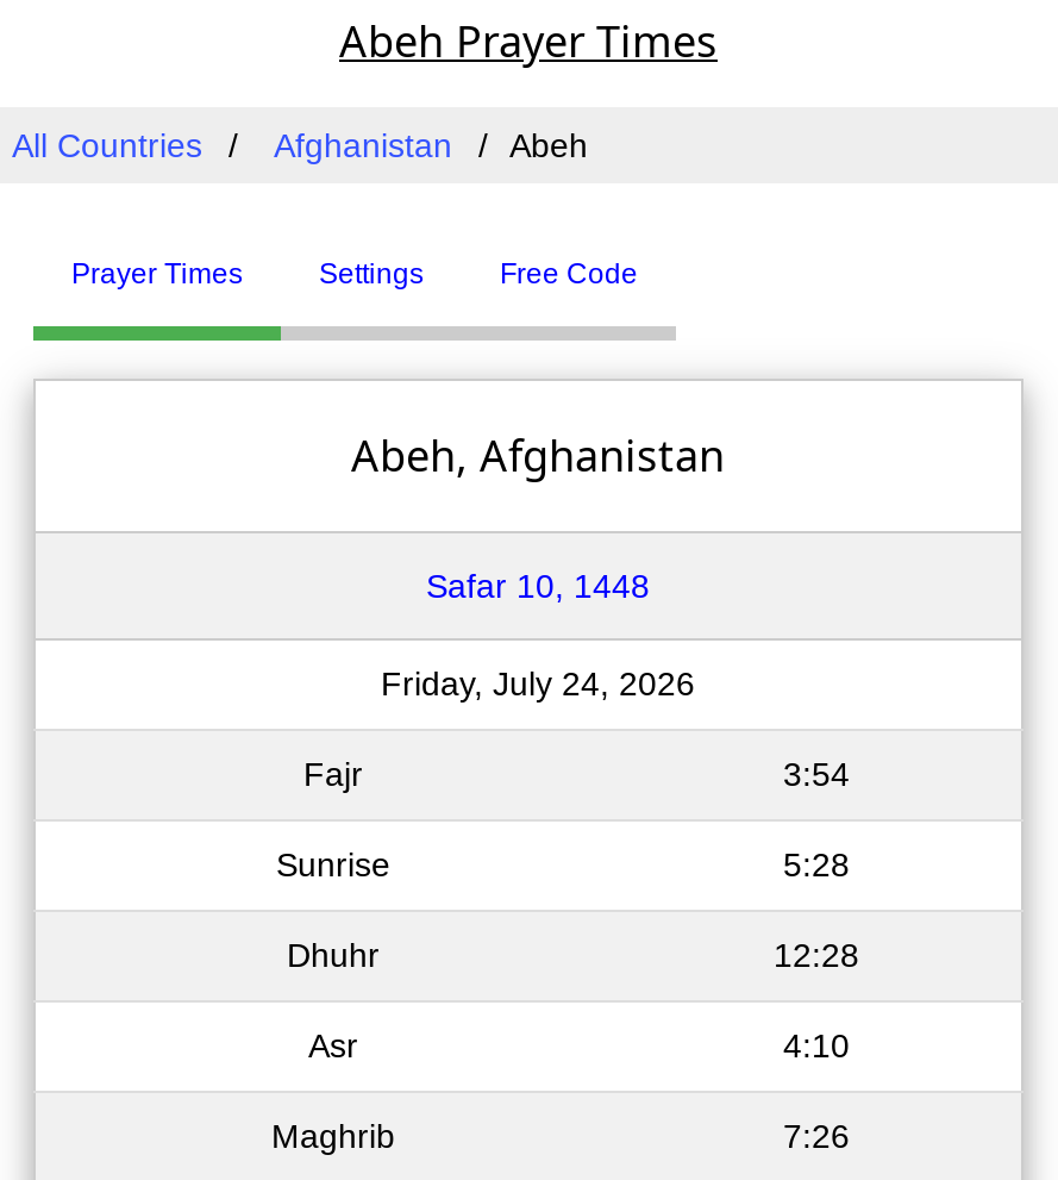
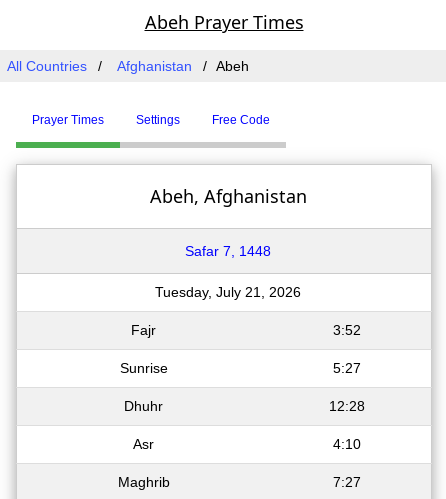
- Safar 10, 1448
+ Safar 7, 1448

- Friday, July 24, 2026
+ Tuesday, July 21, 2026

- 3:54
+ 3:52

- 5:28
+ 5:27

- 7:26
+ 7:27
